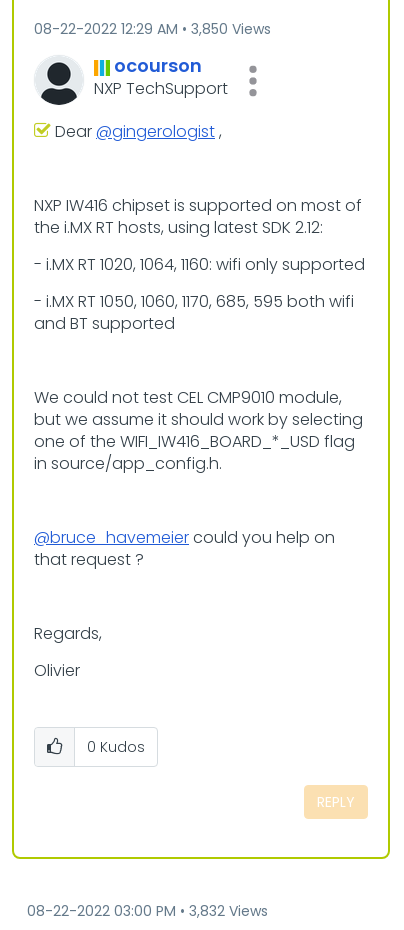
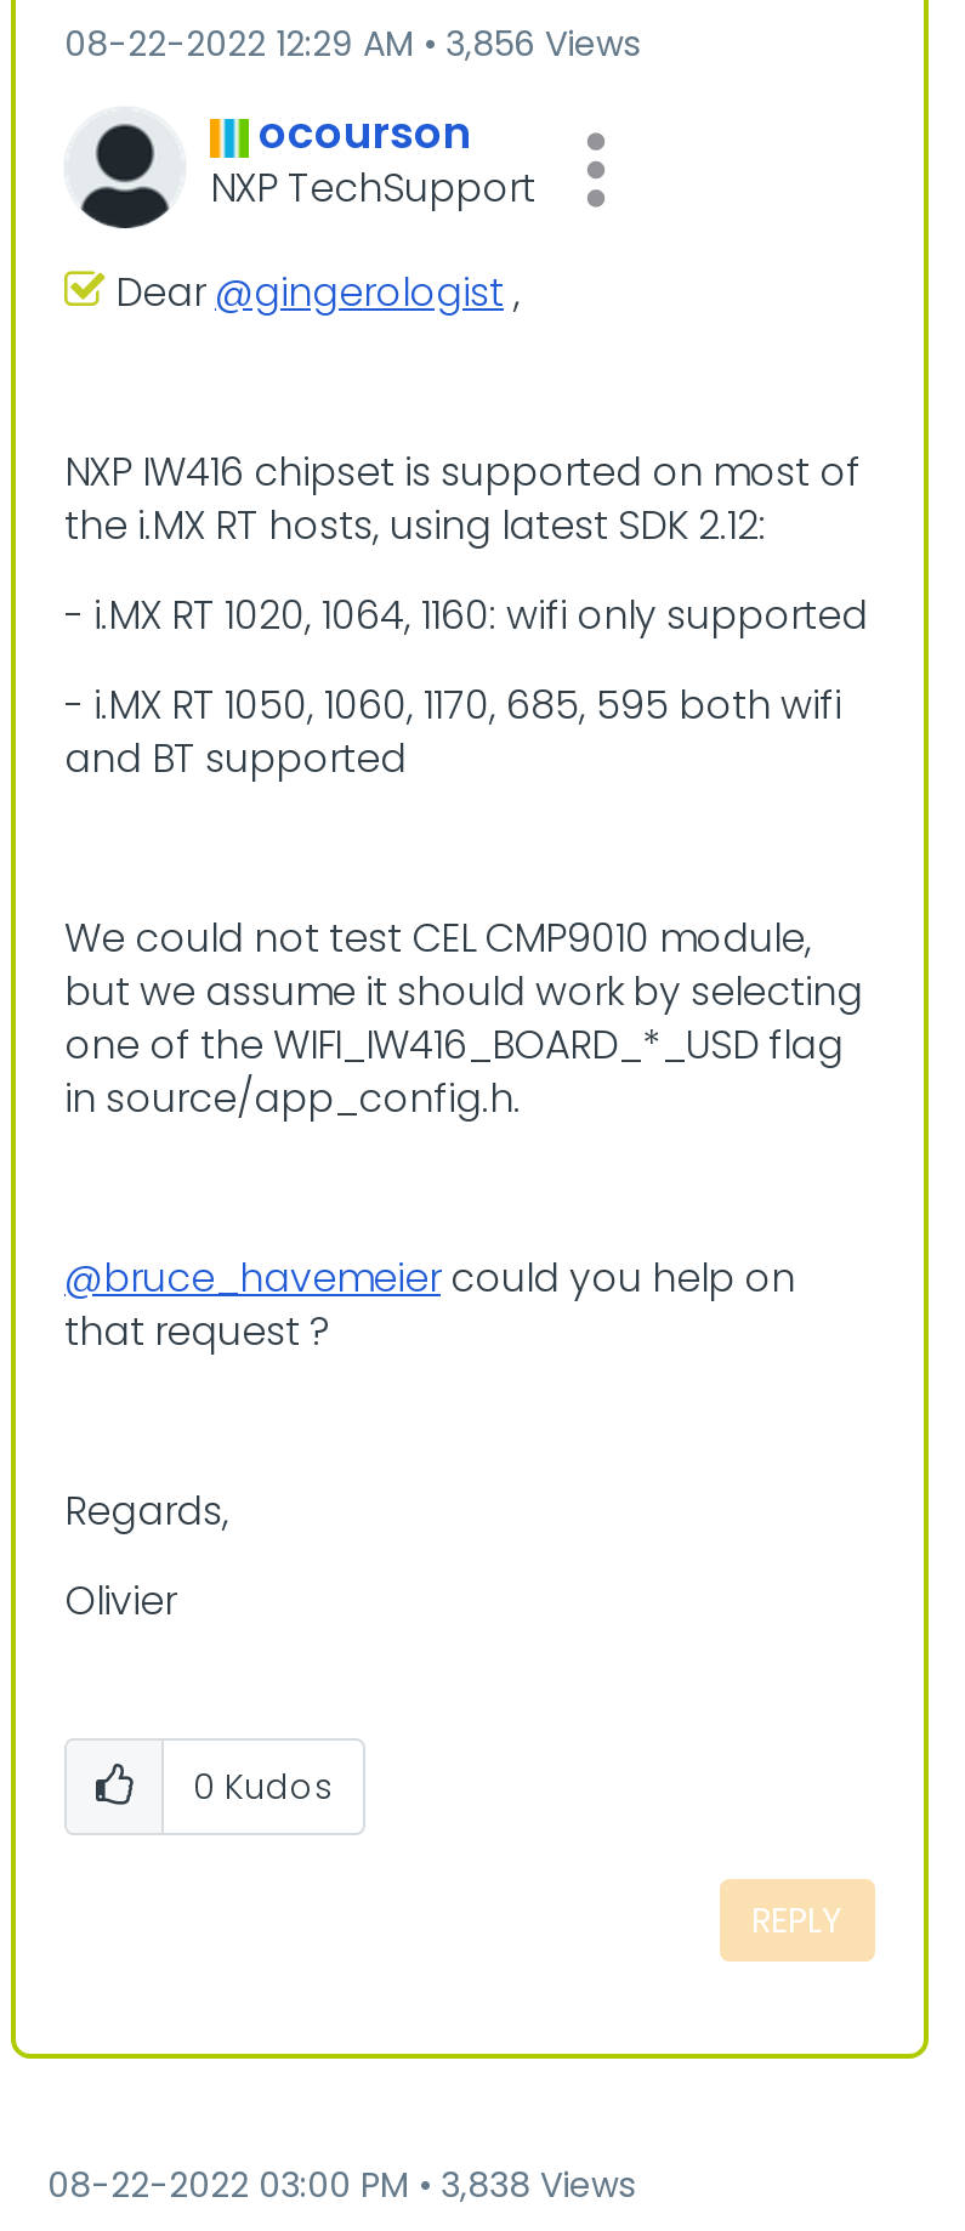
- 08-22-2022 12:29 AM 3,850 Views
+ 08-22-2022 12:29 AM 3,856 Views

- 08-22-2022 03:00 PM 3,832 Views
+ 08-22-2022 03:00 PM 3,838 Views
